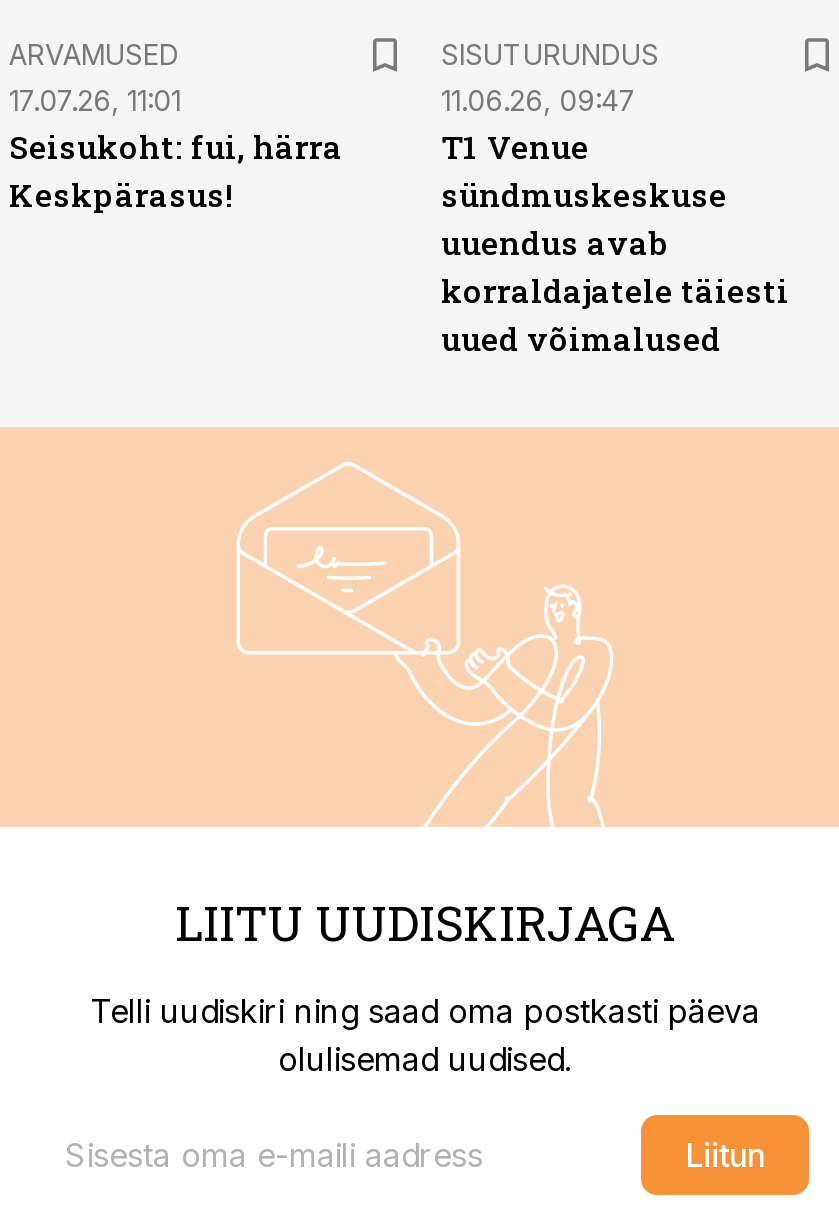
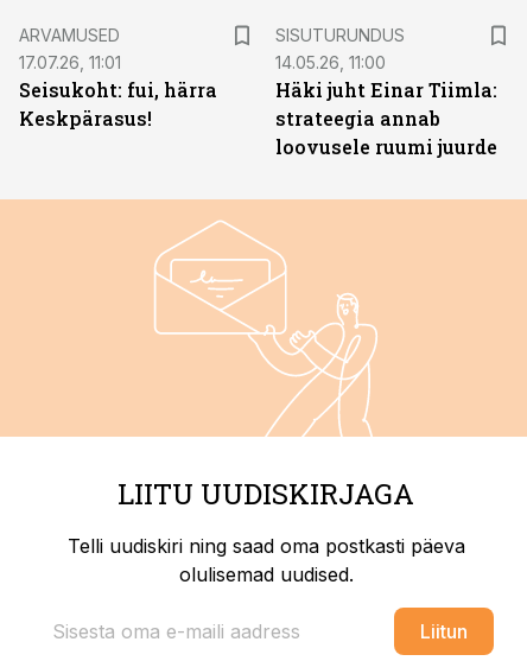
- 11.06.26, 09:47
- T1 Venue
- sündmuskeskuse
- uuendus avab
- korraldajatele täiesti
- uued võimalused
+ 14.05.26, 11:00
+ Häki juht Einar Tiimla:
+ strateegia annab
+ loovusele ruumi juurde
